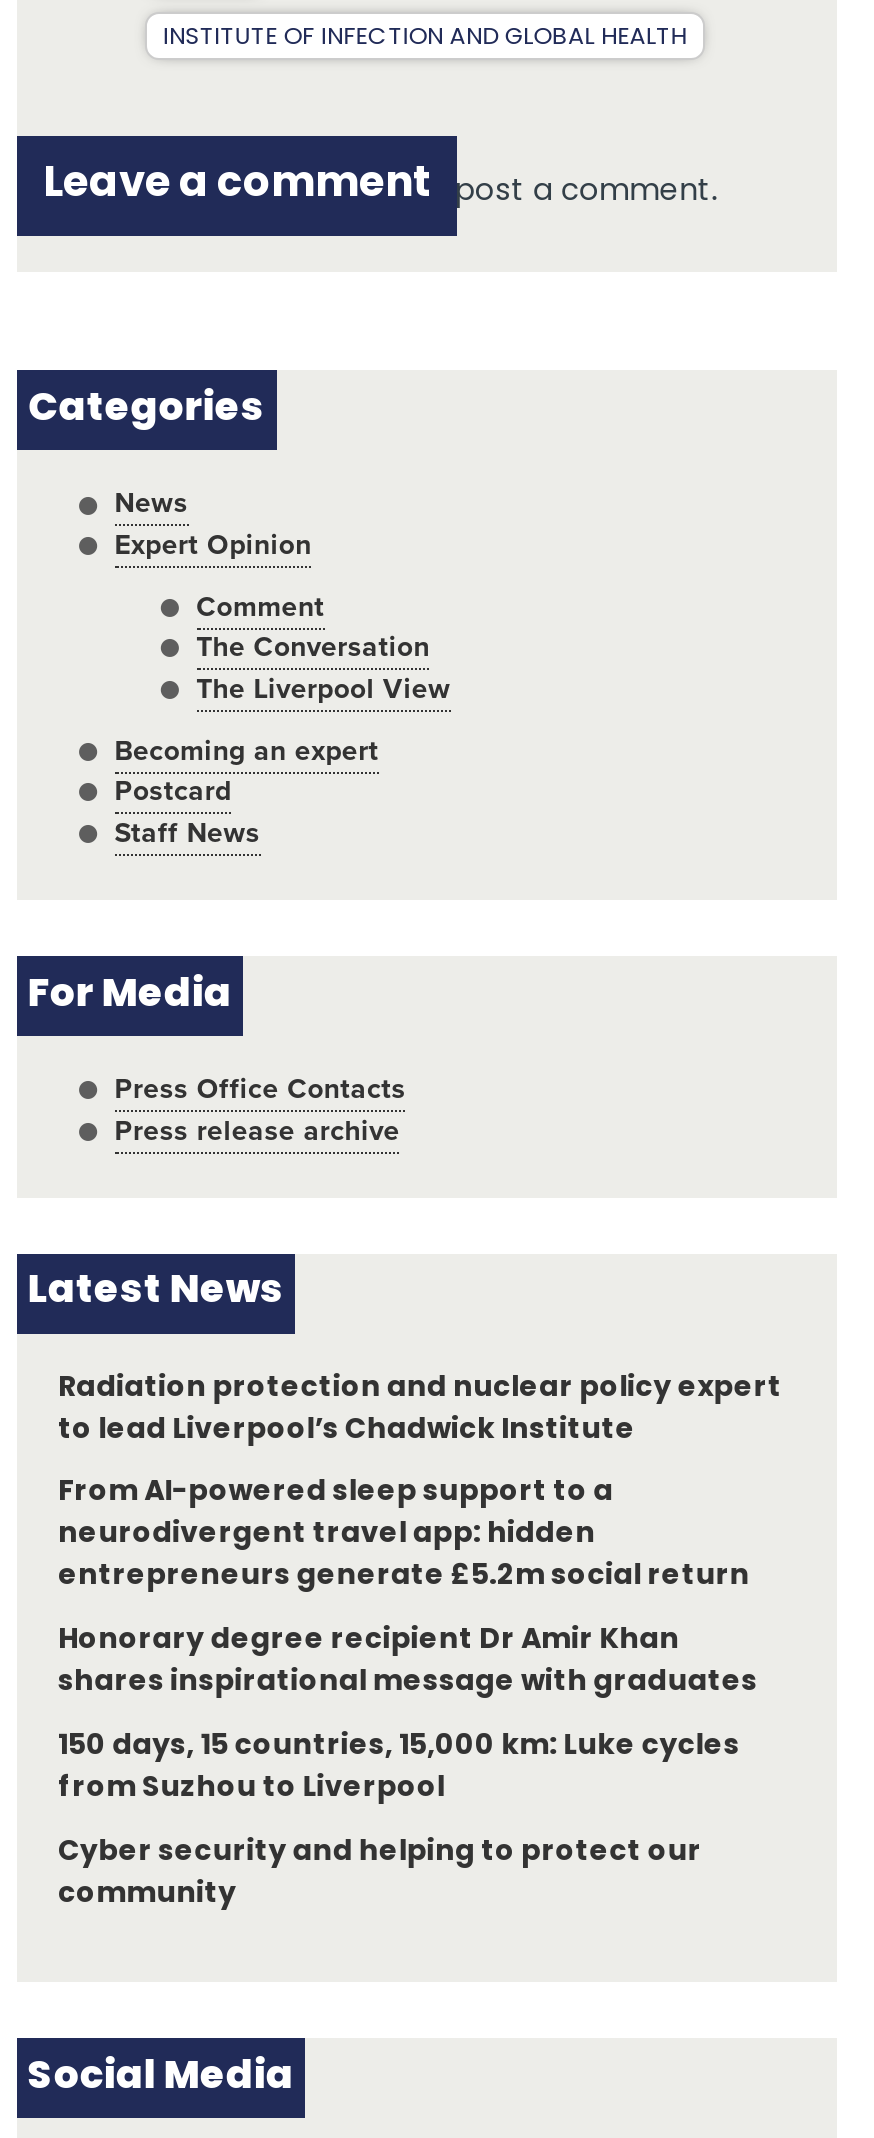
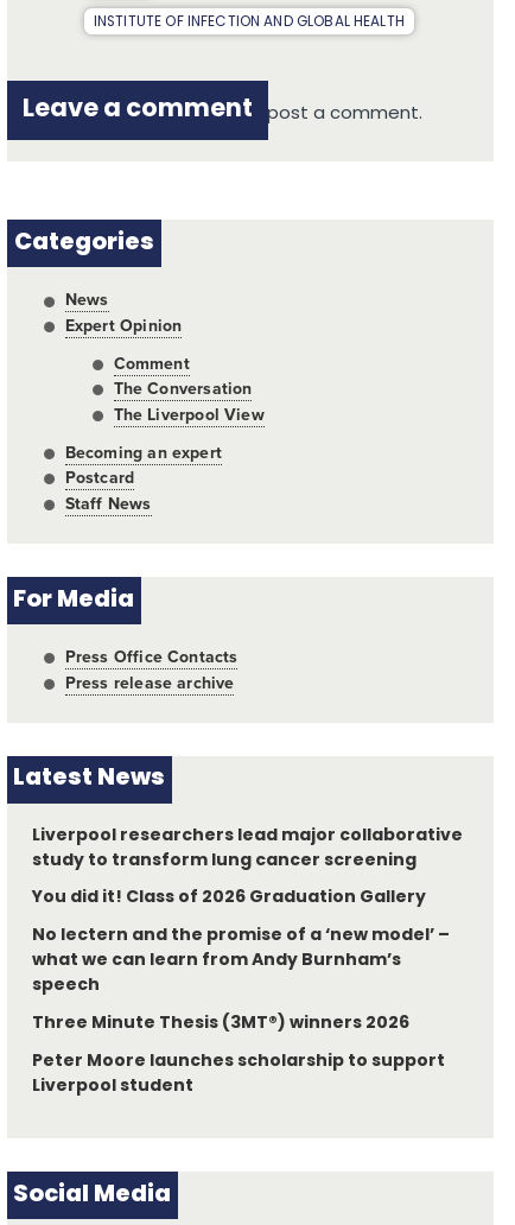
- Radiation protection and nuclear policy expert
- to lead Liverpool’s Chadwick Institute
+ Liverpool researchers lead major collaborative
+ study to transform lung cancer screening

- From AI-powered sleep support to a
- neurodivergent travel app: hidden
- entrepreneurs generate £5.2m social return
+ You did it! Class of 2026 Graduation Gallery

- Honorary degree recipient Dr Amir Khan
- shares inspirational message with graduates
+ No lectern and the promise of a ‘new model’ –
+ what we can learn from Andy Burnham’s
+ speech

- 150 days, 15 countries, 15,000 km: Luke cycles
- from Suzhou to Liverpool
+ Three Minute Thesis (3MT®) winners 2026

- Cyber security and helping to protect our
- community
+ Peter Moore launches scholarship to support
+ Liverpool student
